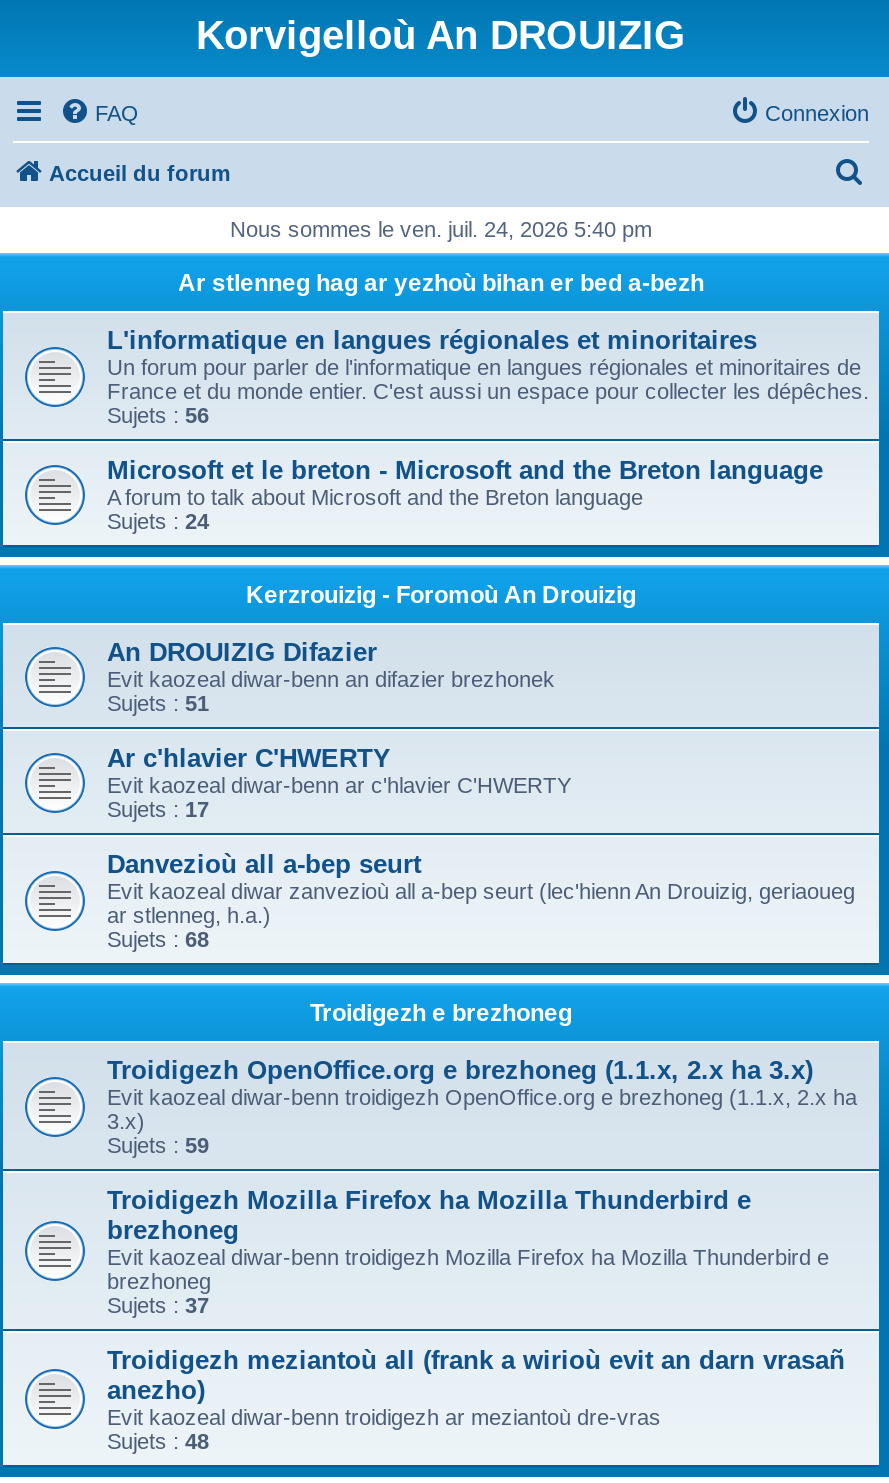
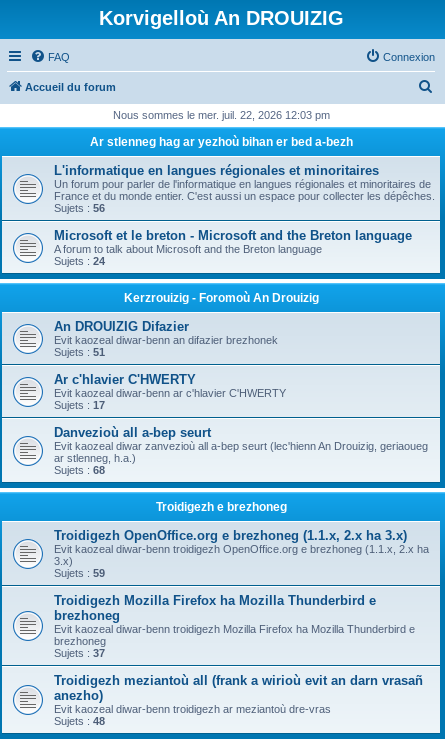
- Nous sommes le ven. juil. 24, 2026 5:40 pm
+ Nous sommes le mer. juil. 22, 2026 12:03 pm
